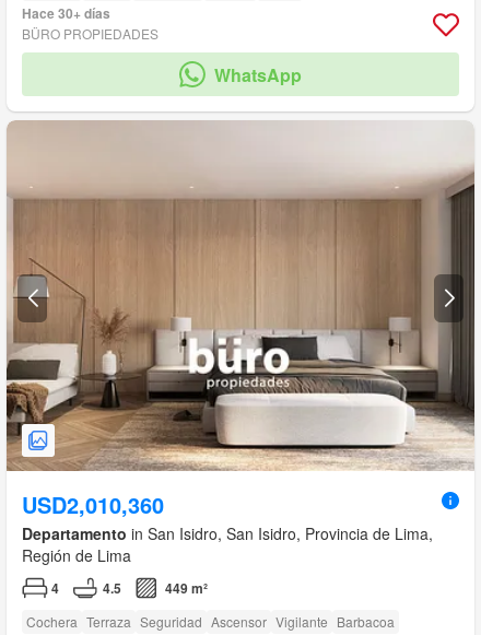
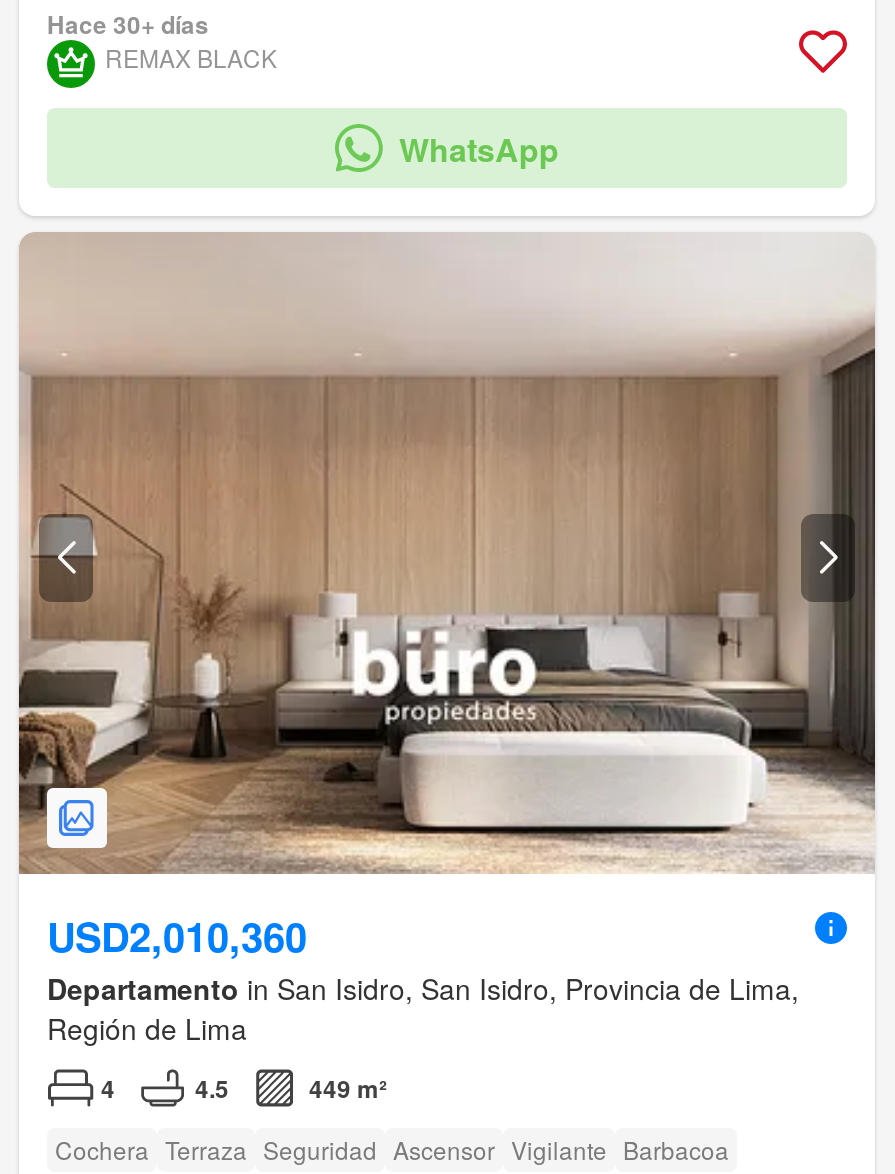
- BÜRO PROPIEDADES
+ REMAX BLACK
